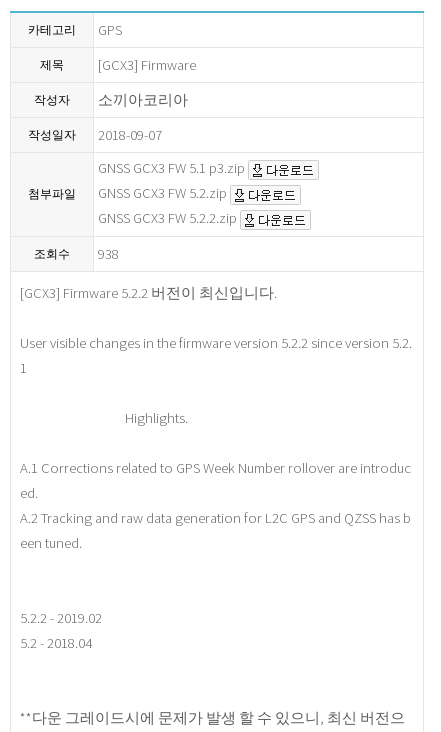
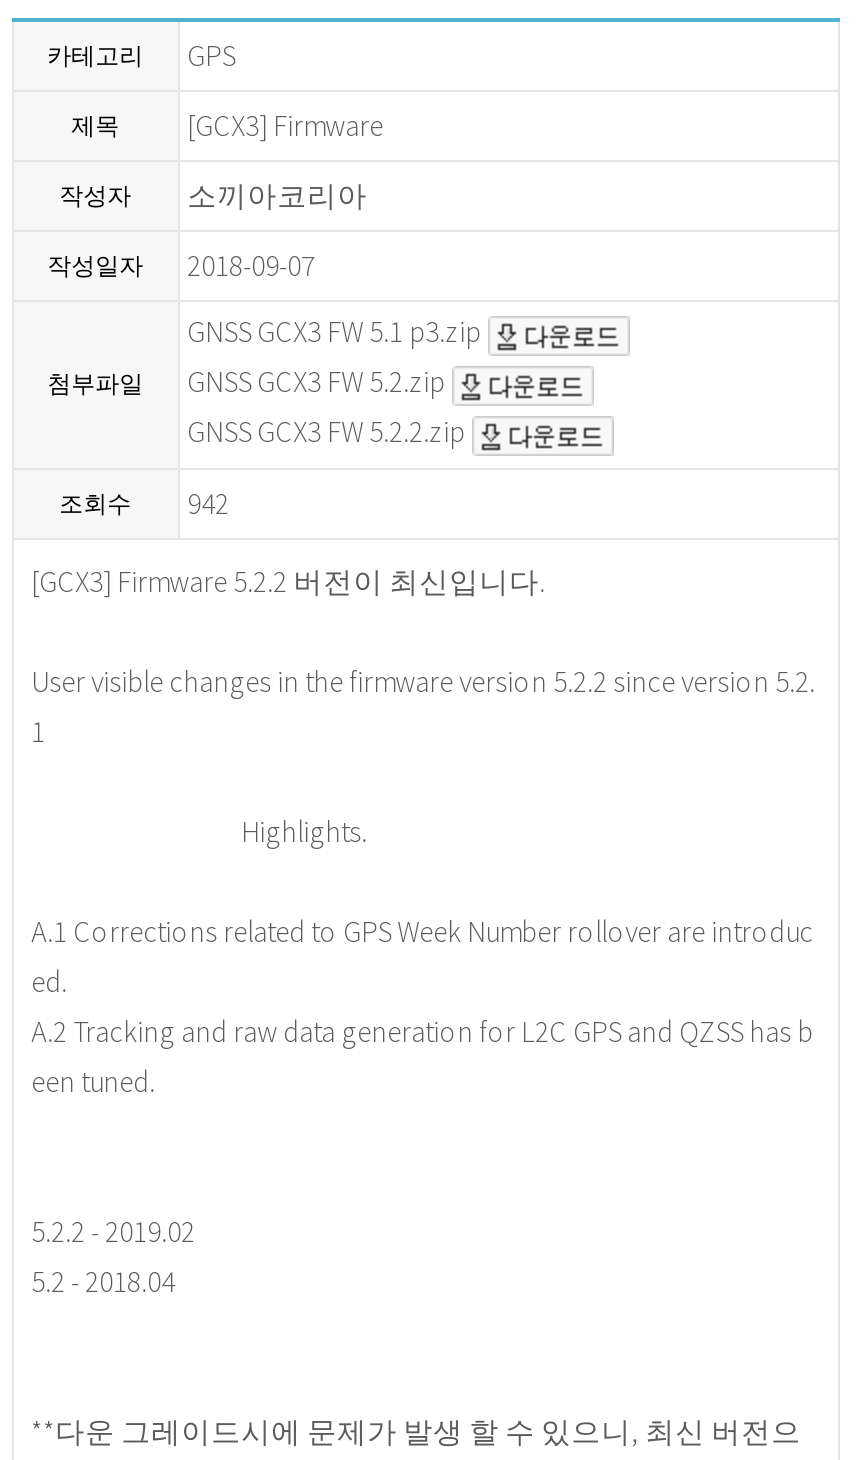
- 조회수 938
+ 조회수 942
